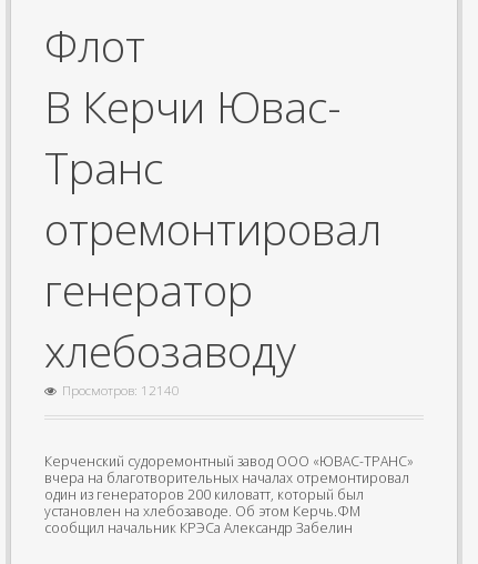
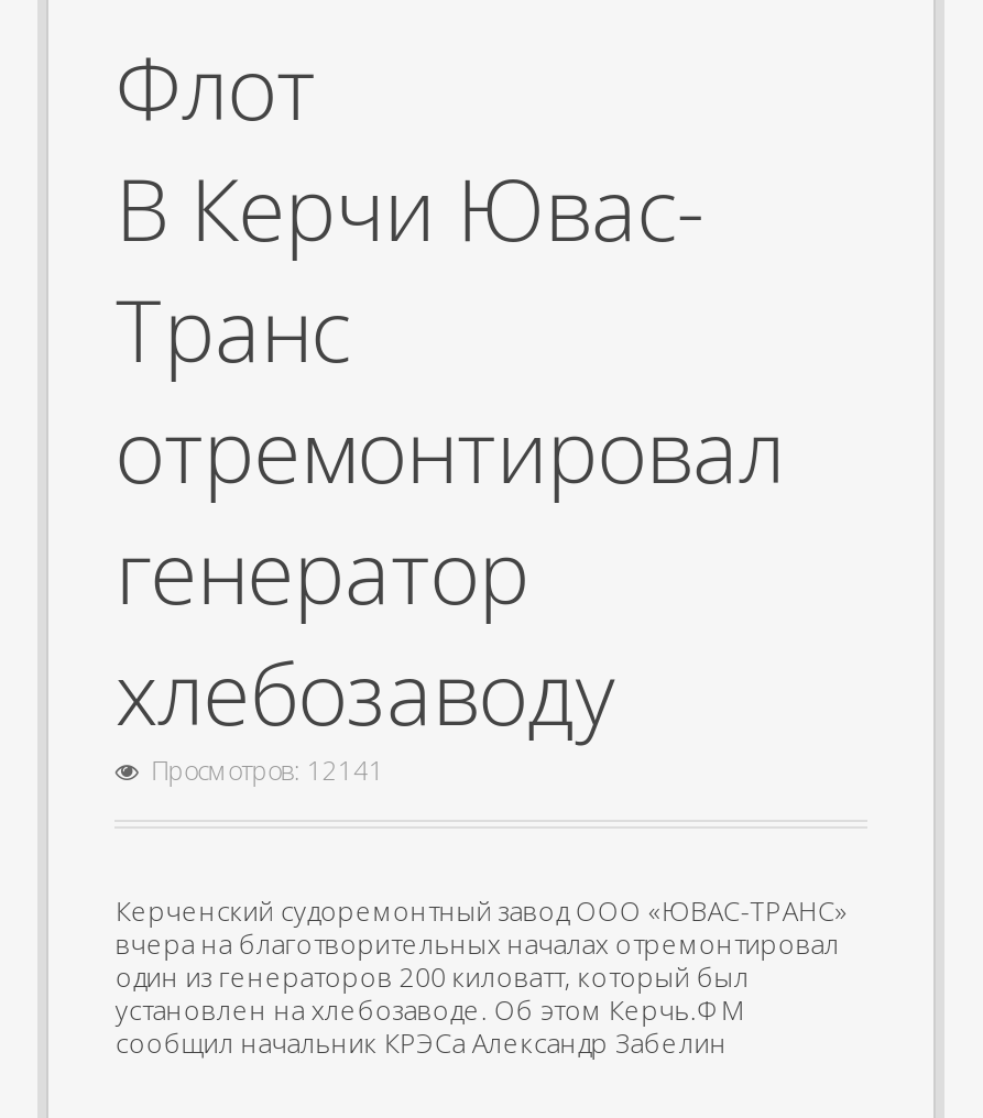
- Просмотров: 12140
+ Просмотров: 12141
